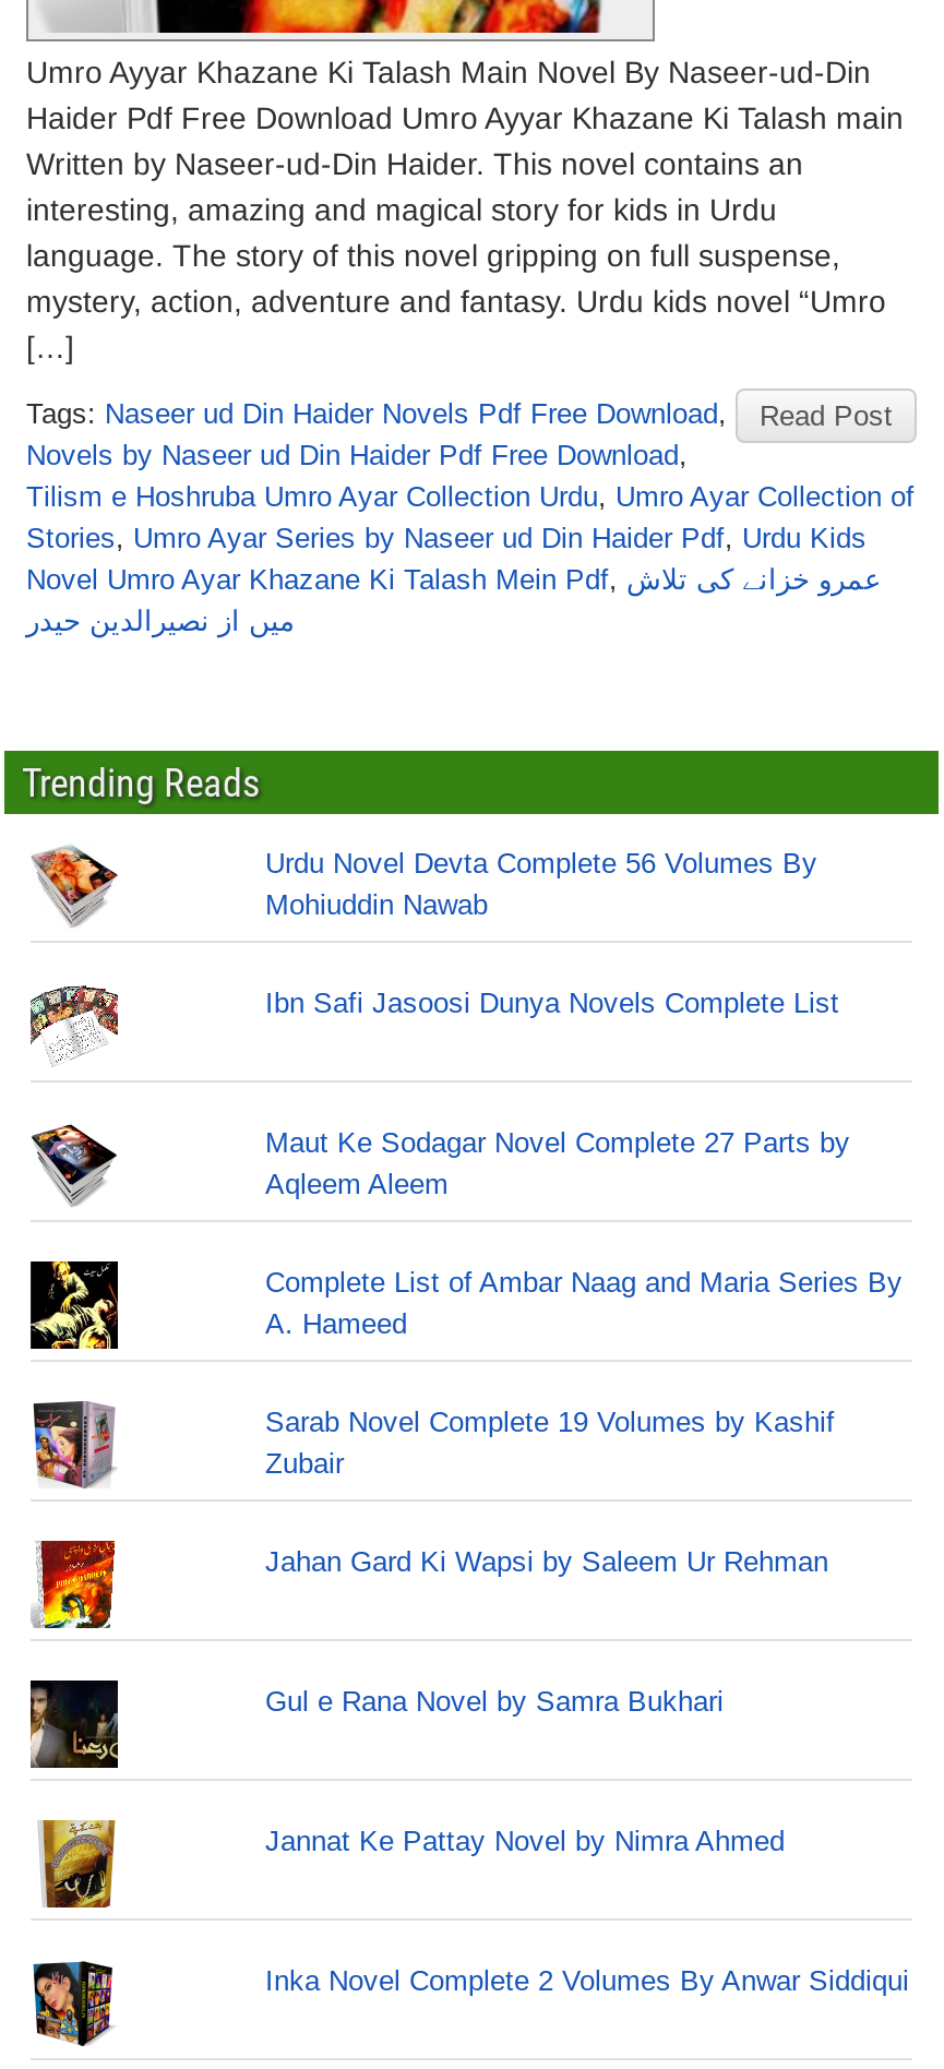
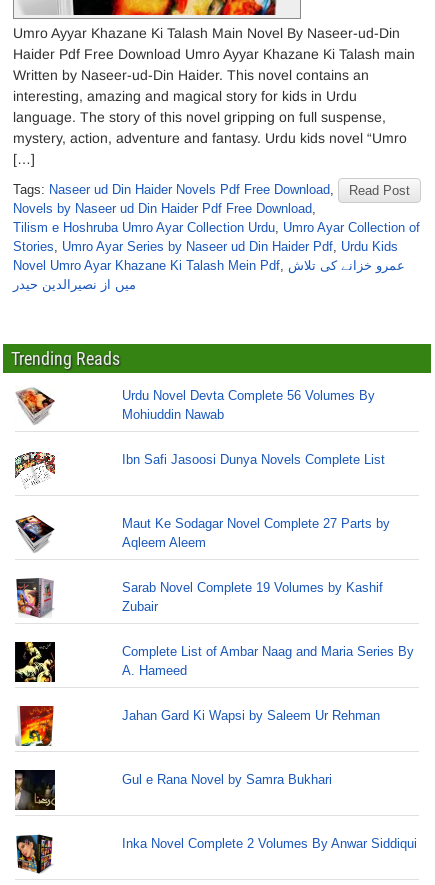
moved down: Complete List of Ambar Naag and Maria Series By | A. Hameed

- [image]

- Jannat Ke Pattay Novel by Nimra Ahmed
